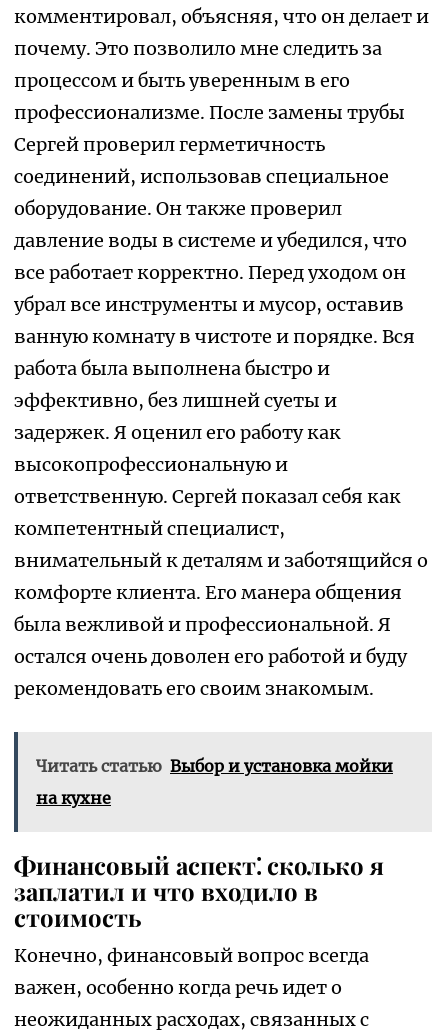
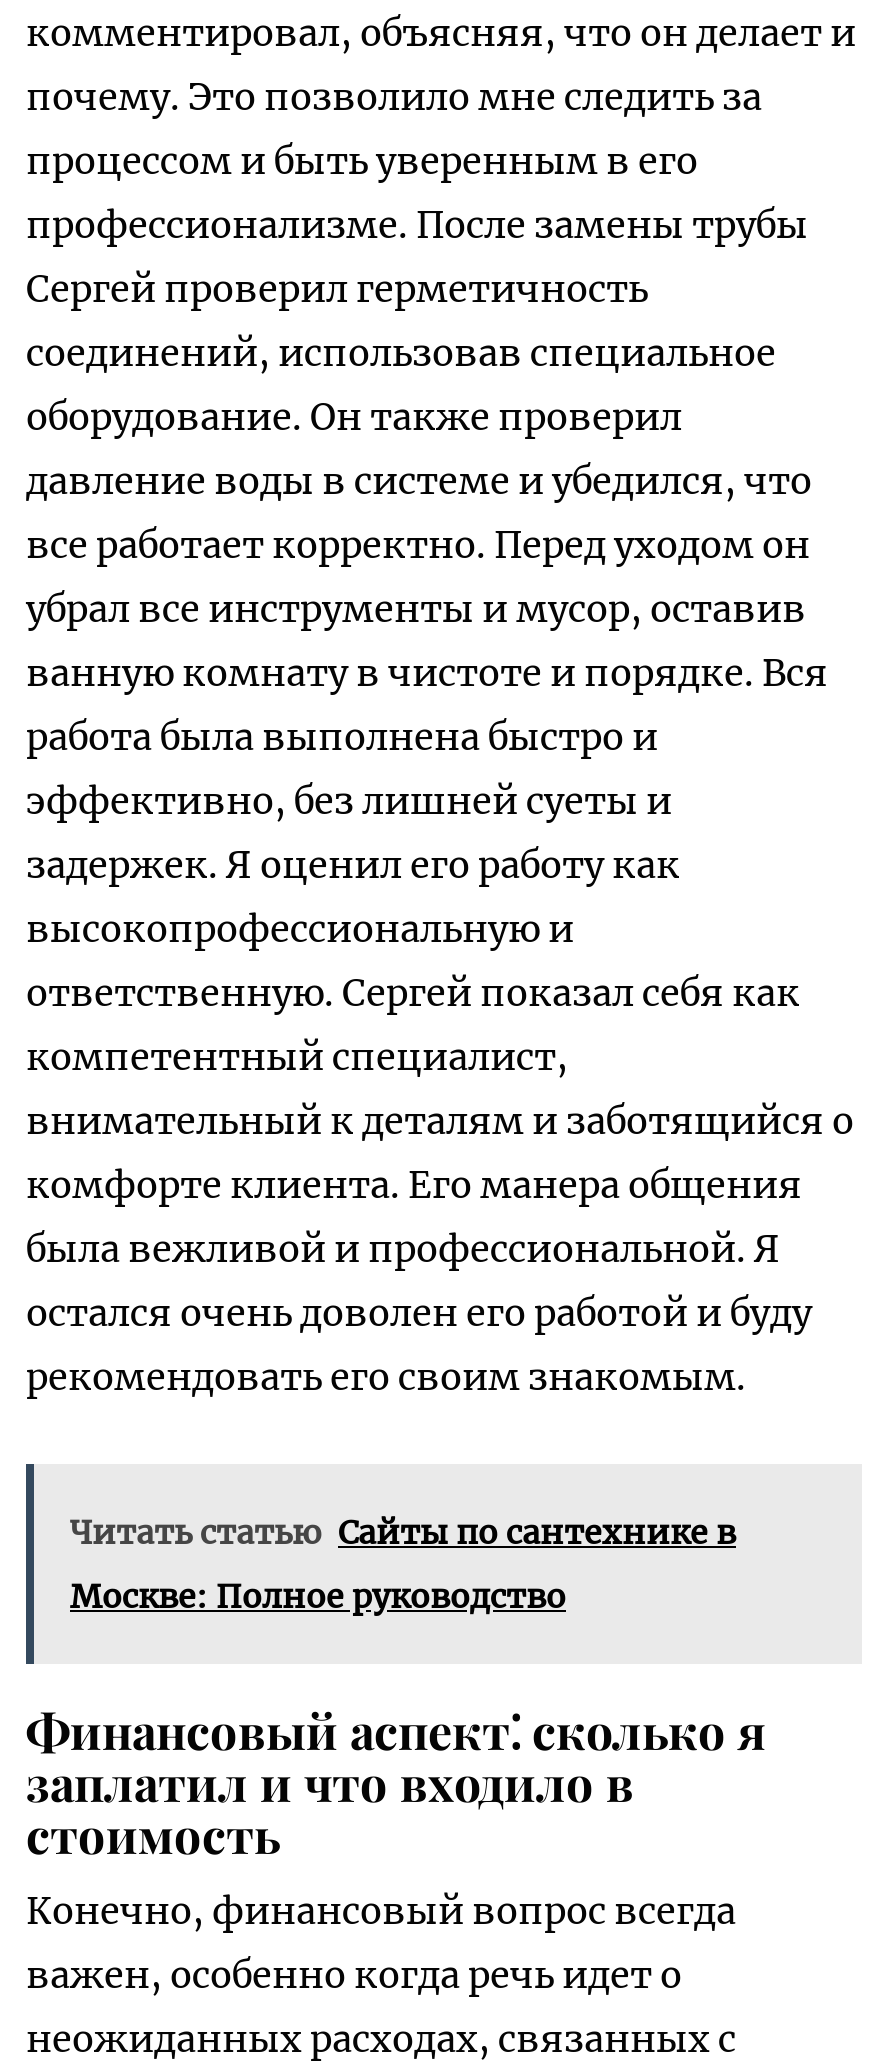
- Читать статью Выбор и установка мойки
+ Читать статью Сайты по сантехнике в

- на кухне
+ Москве: Полное руководство
